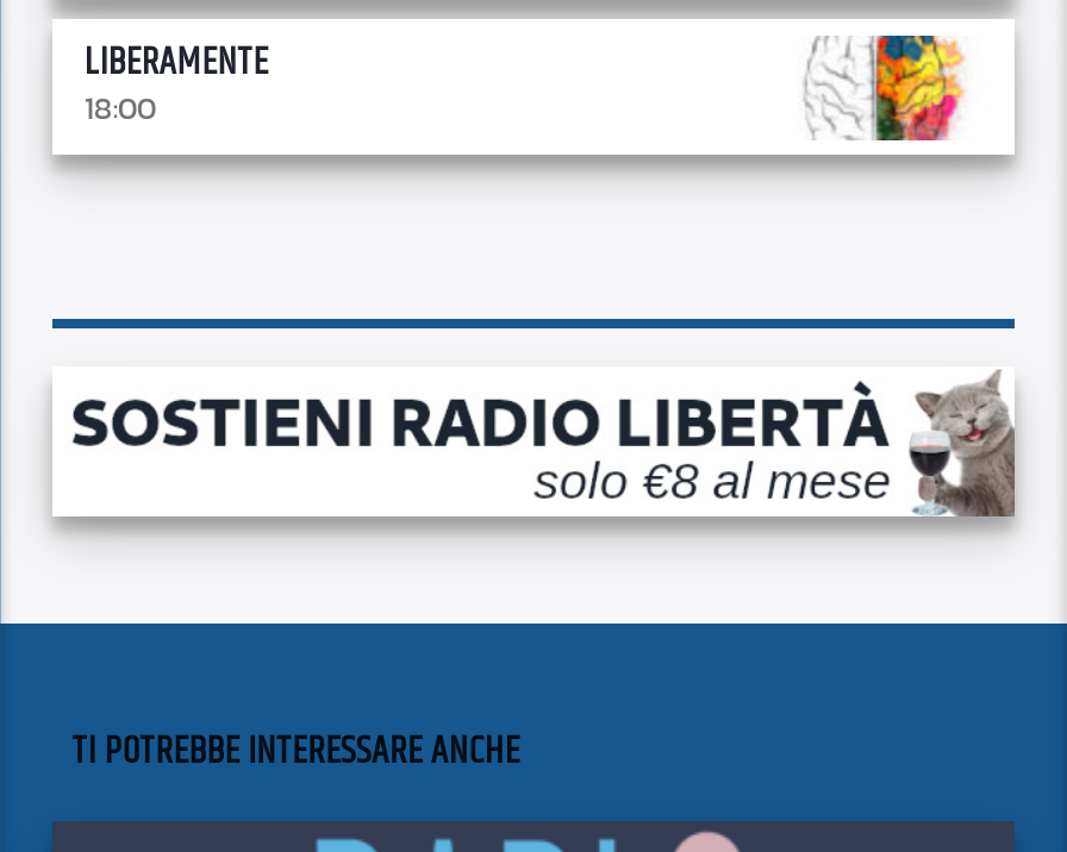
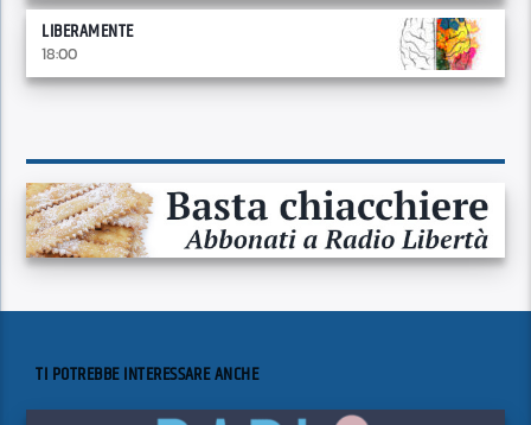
- [image]
+ [image]
